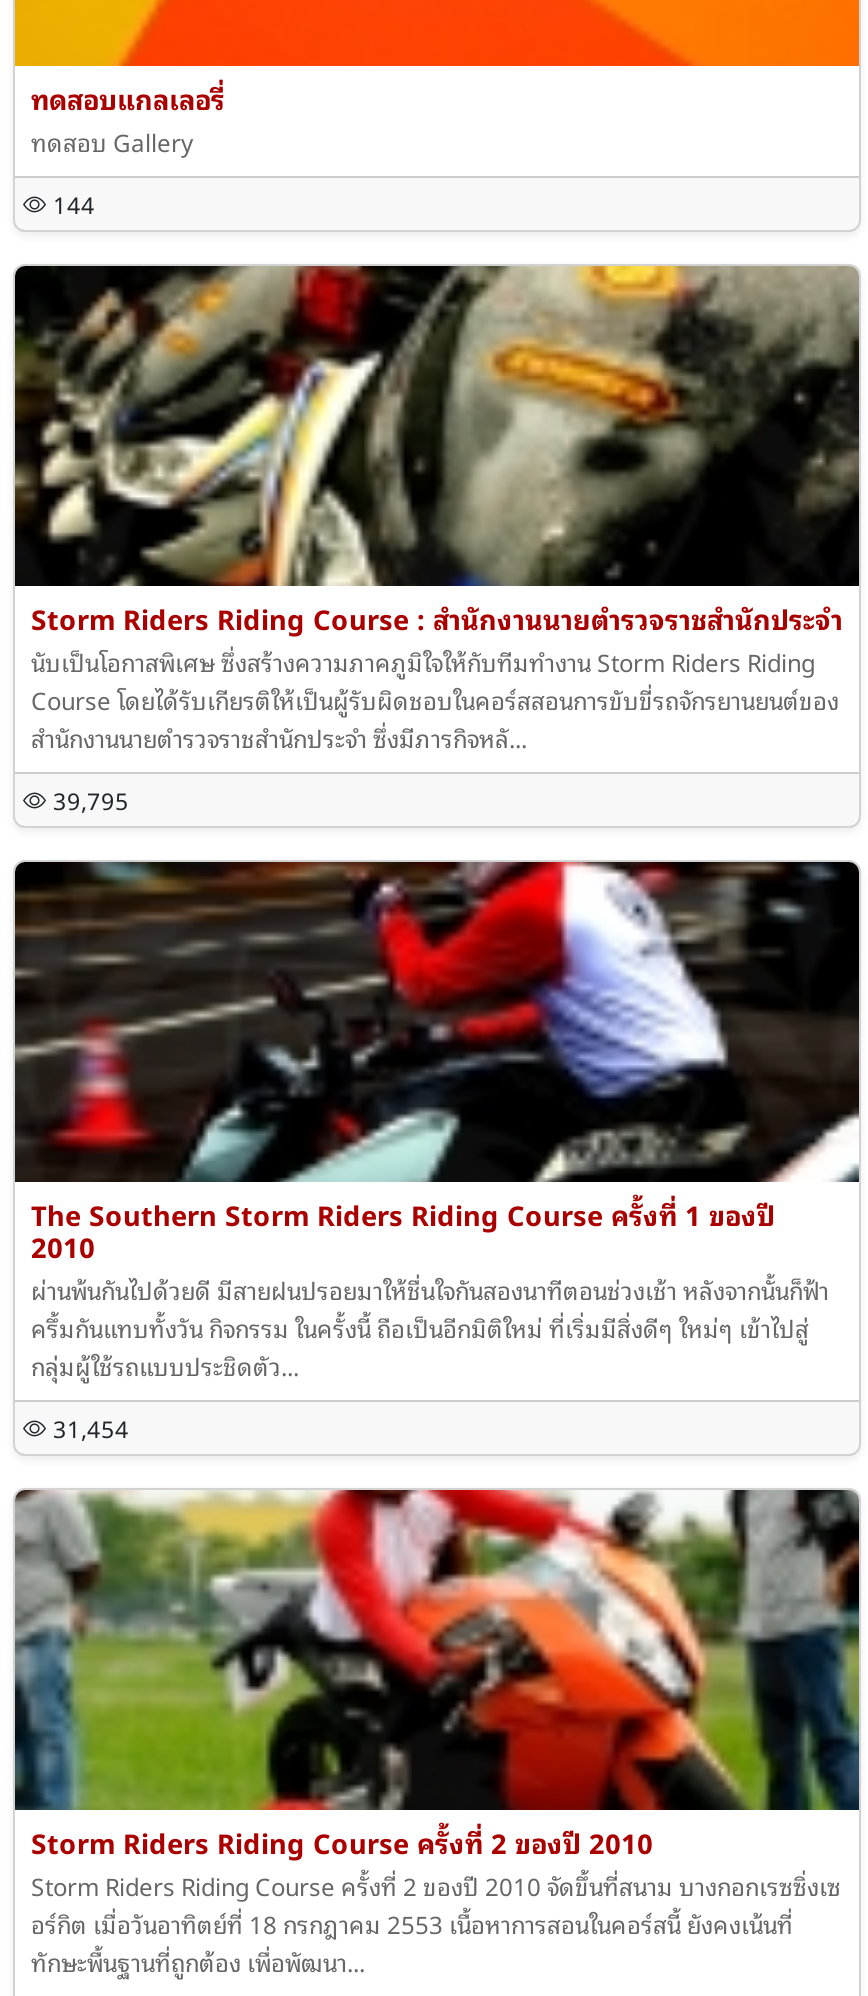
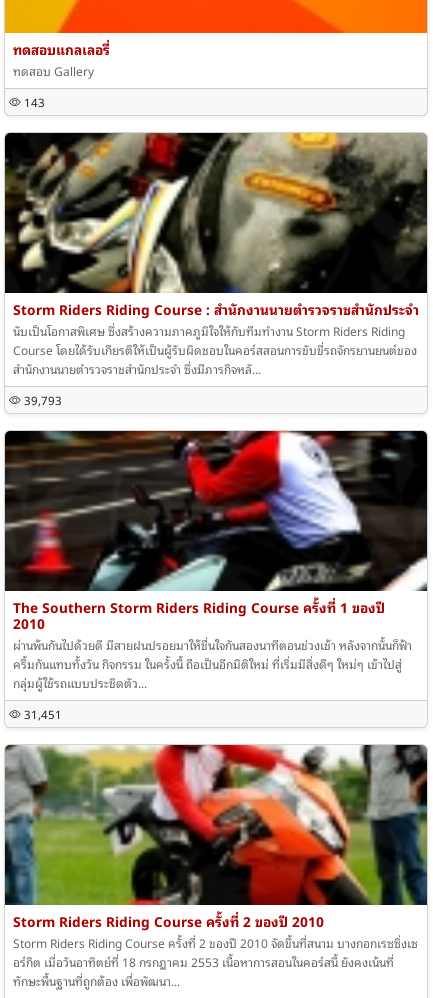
- 144
+ 143

- 39,795
+ 39,793

- 31,454
+ 31,451
